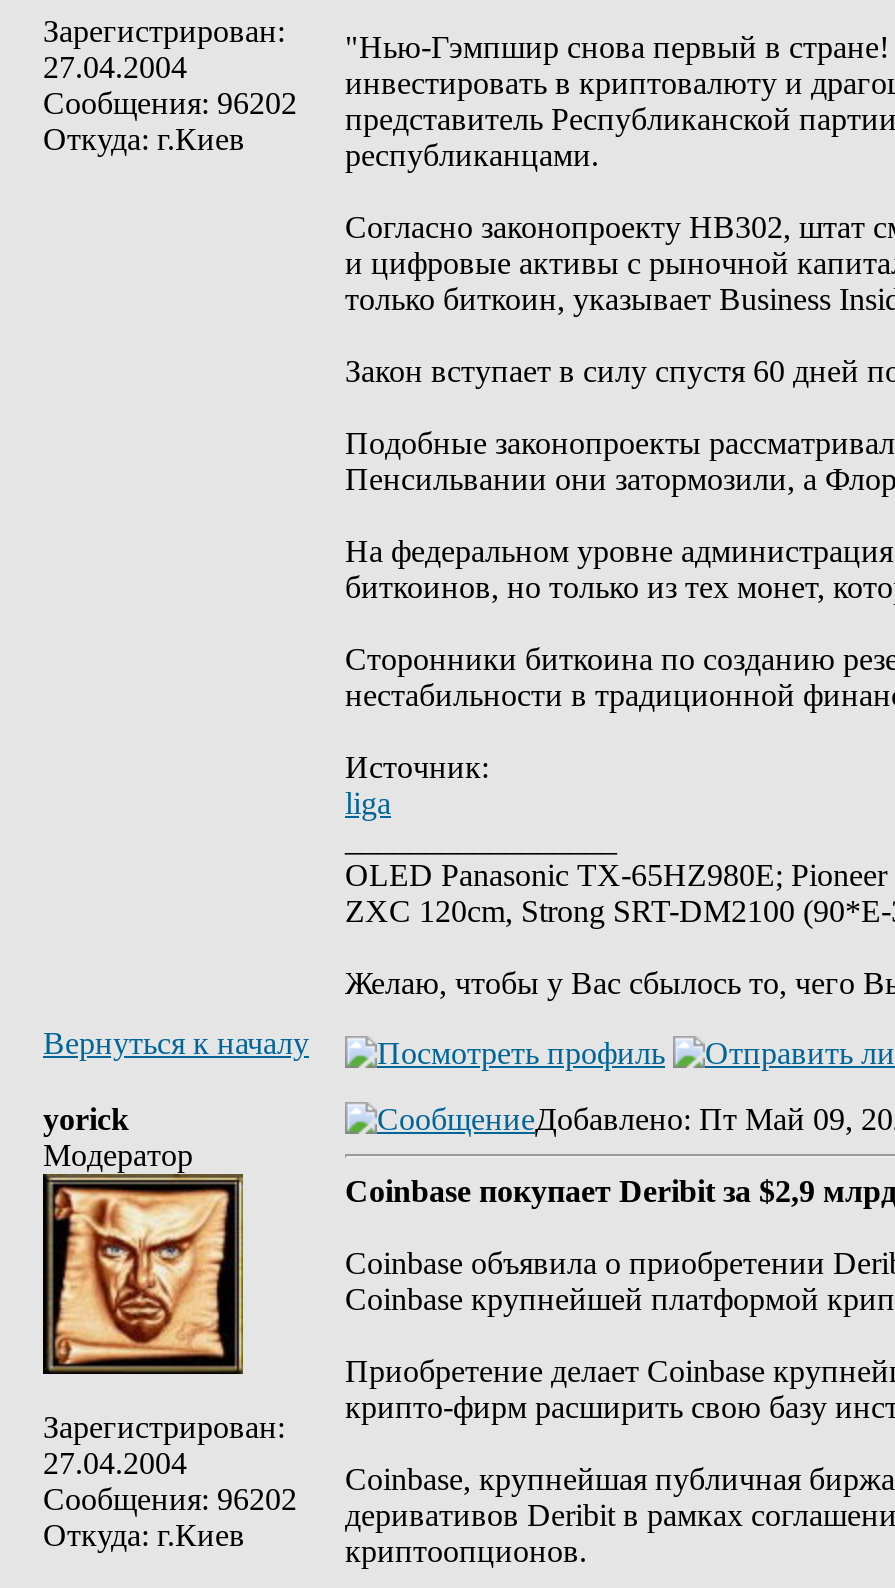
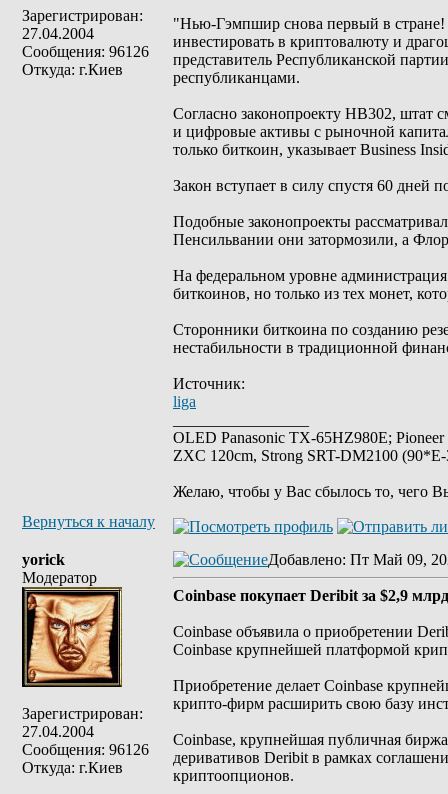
- Сообщения: 96202
+ Сообщения: 96126

- Сообщения: 96202
+ Сообщения: 96126
